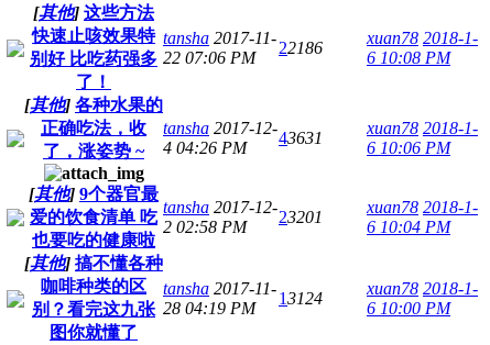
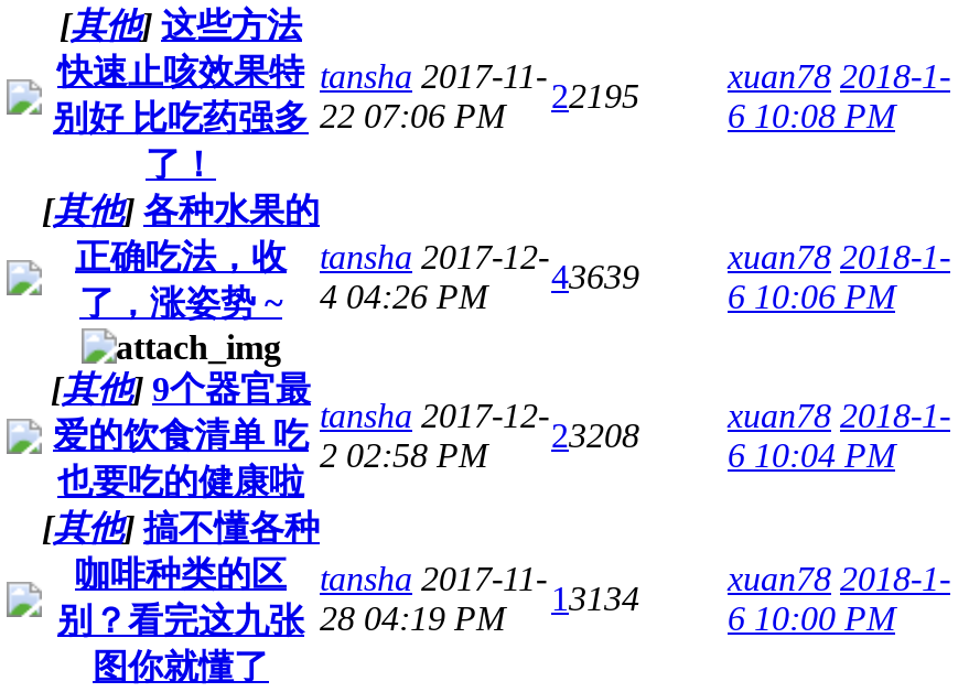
- 22186
+ 22195

- 43631
+ 43639

- 23201
+ 23208

- 1 3124
+ 1 3134
